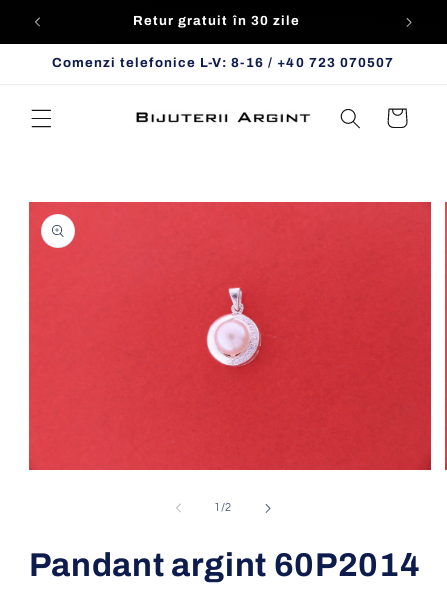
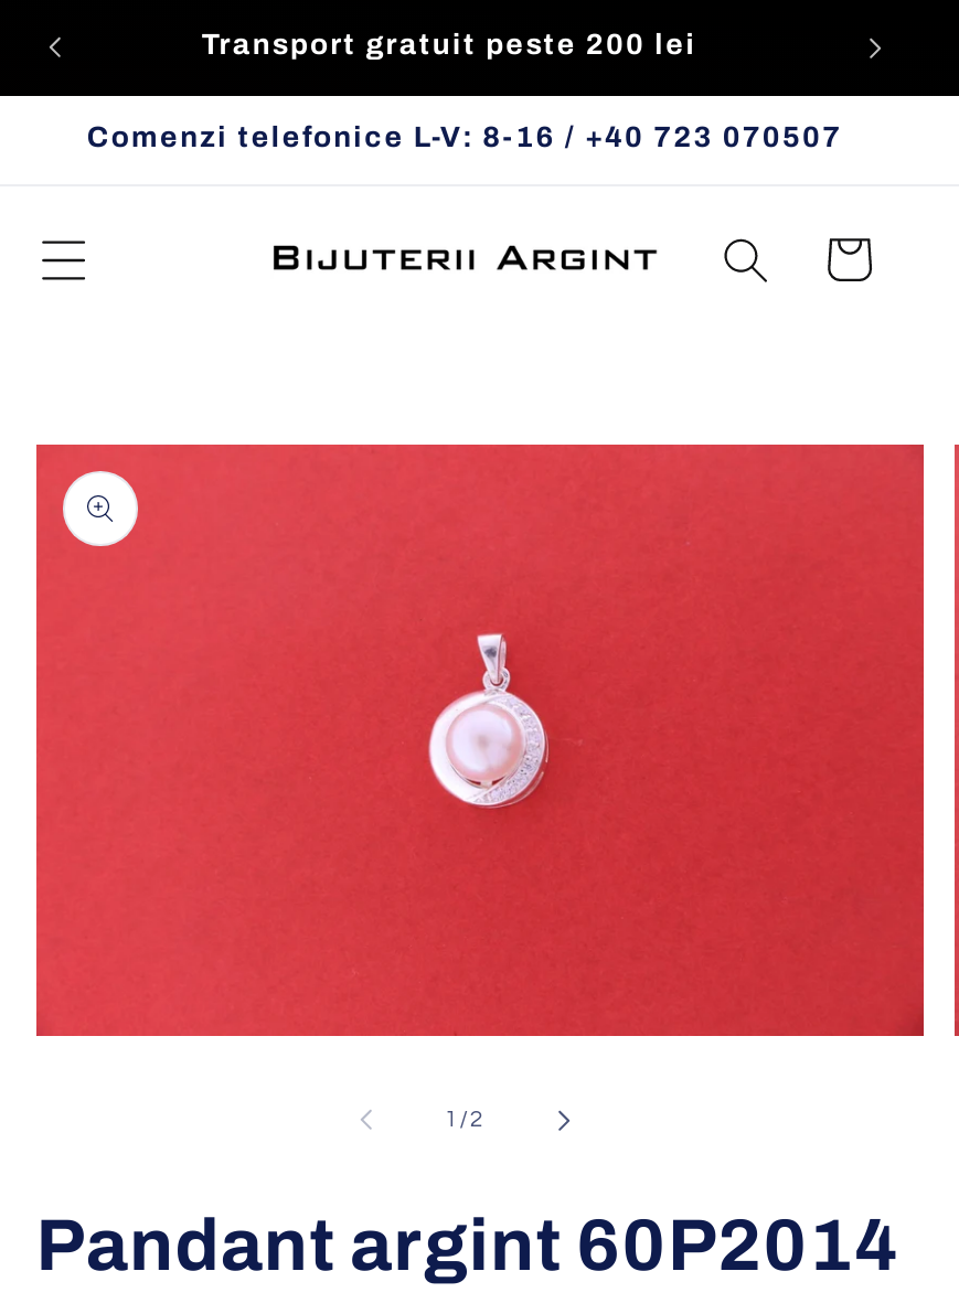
- Retur gratuit în 30 zile
+ Transport gratuit peste 200 lei
